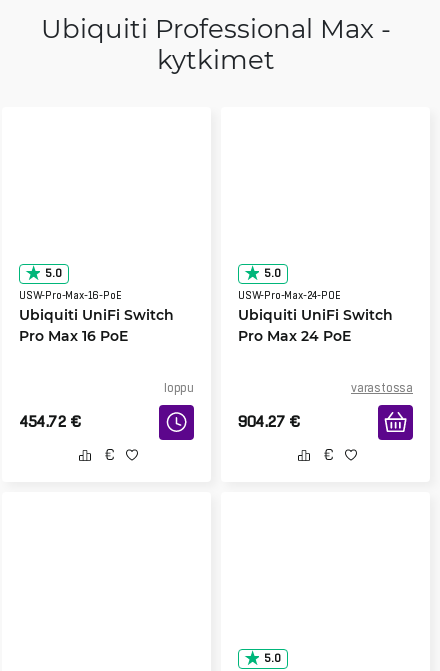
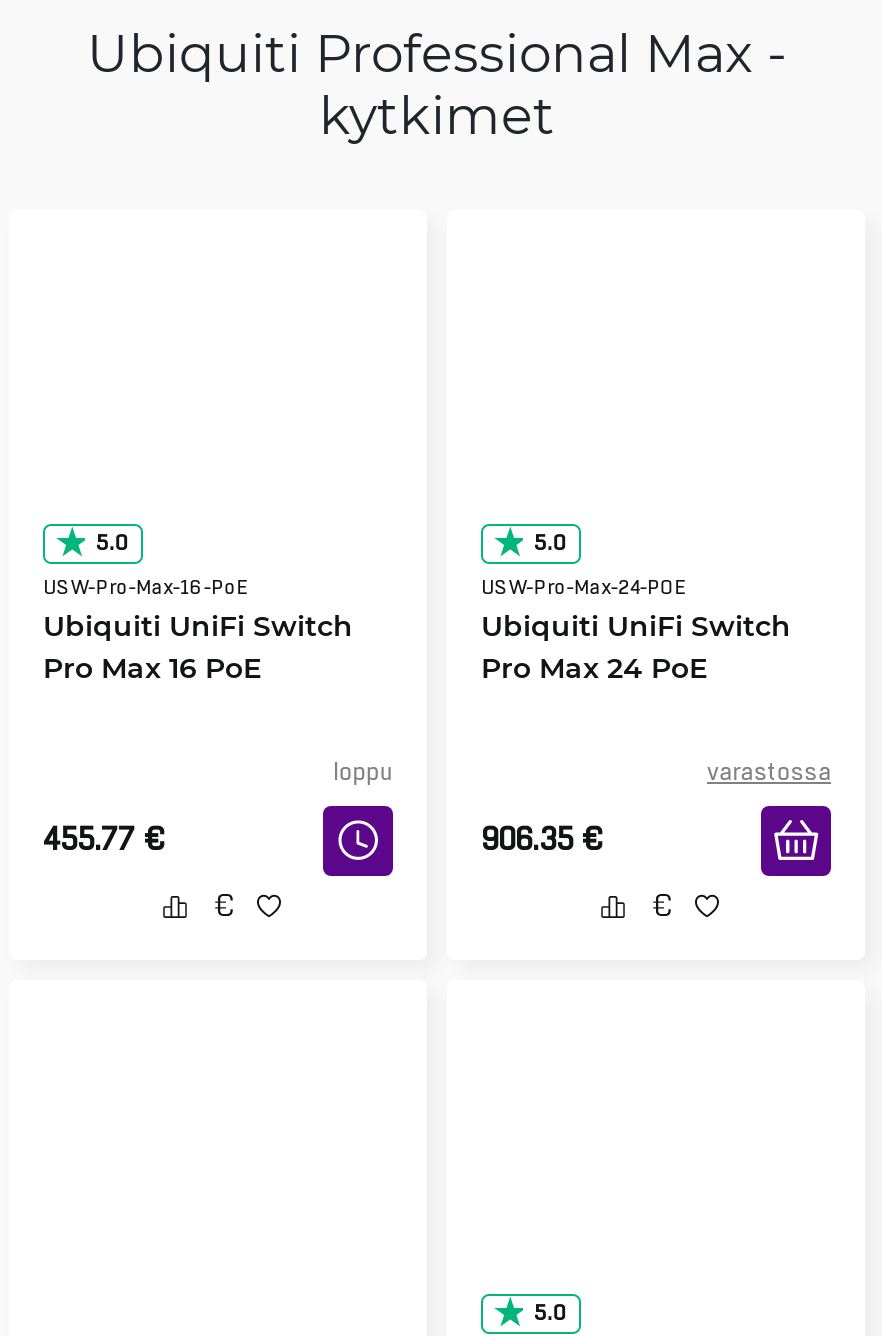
- 454.72 €
+ 455.77 €

- 904.27 €
+ 906.35 €
